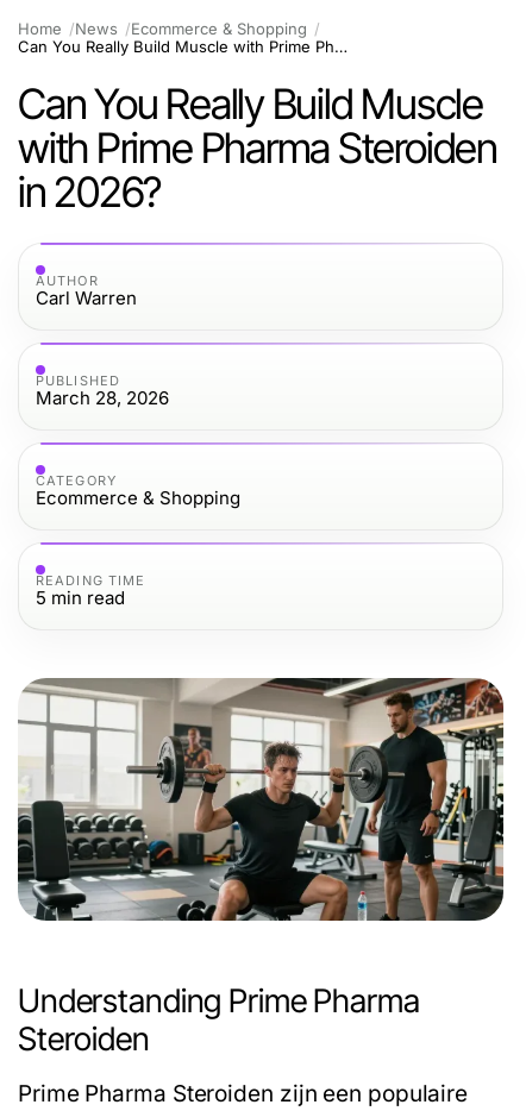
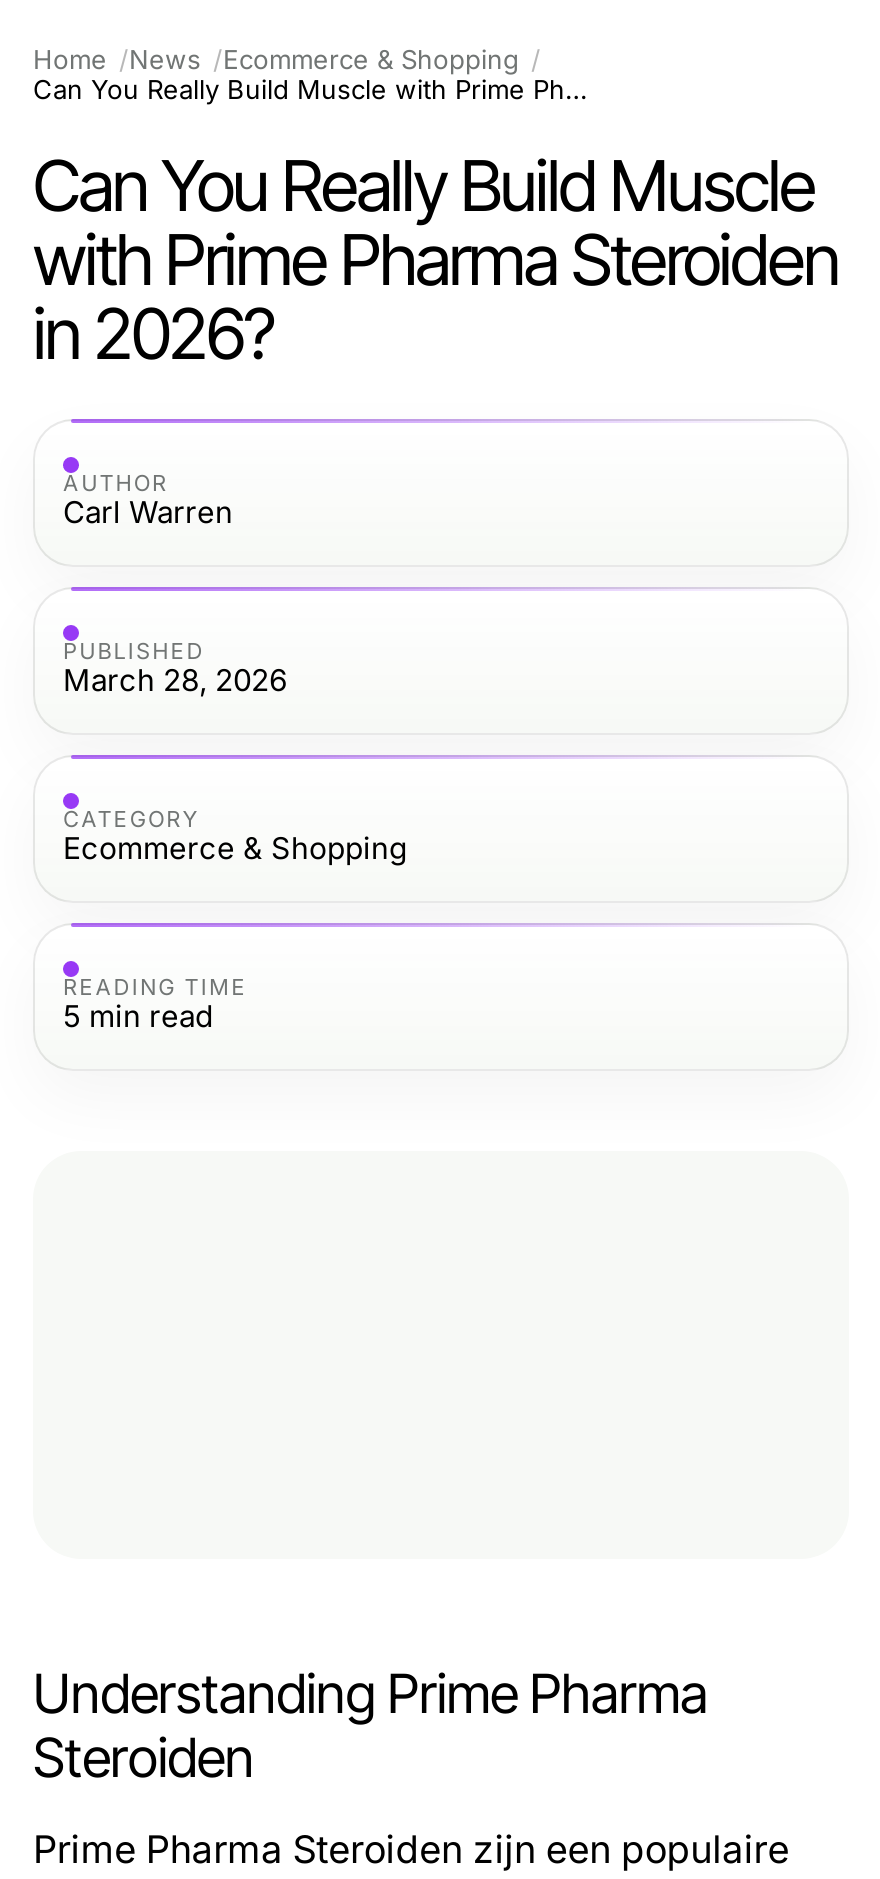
- [image]
